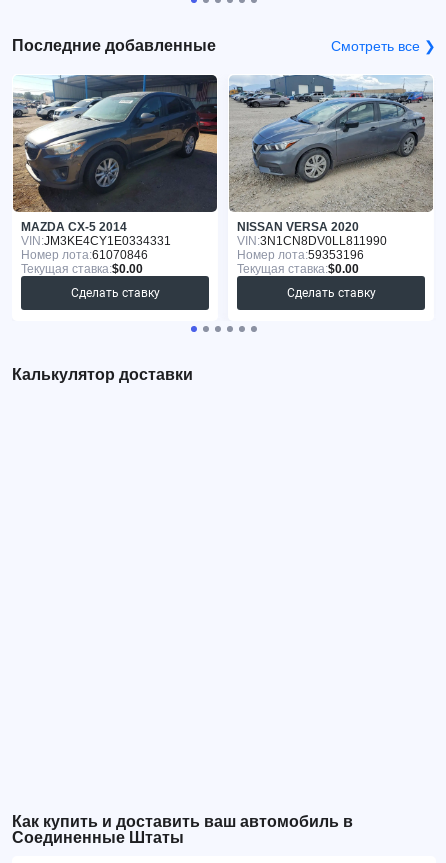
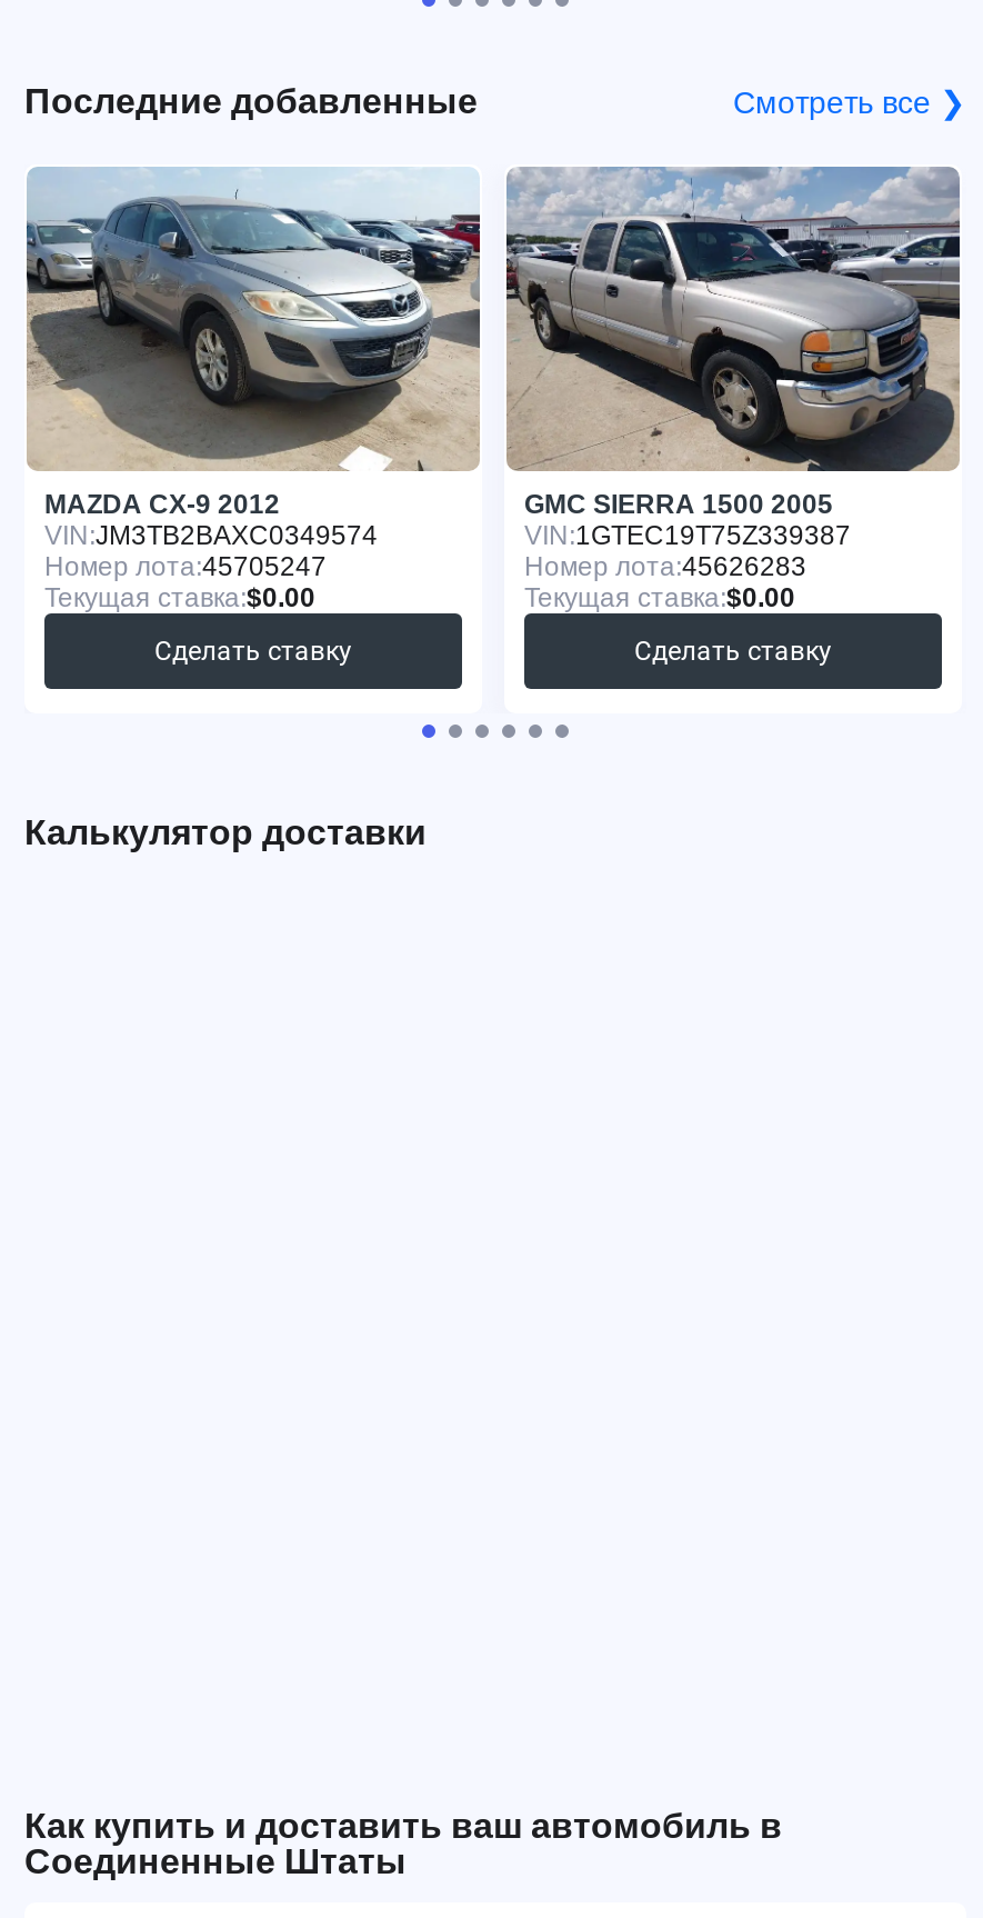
- [image]
- MAZDA CX-5 2014
+ [image]
+ MAZDA CX-9 2012

- [image]
- NISSAN VERSA 2020
- VIN: 3N1CN8DV0LL811990
- Номер лота:59353196
+ [image]
+ GMC SIERRA 1500 2005
+ VIN: 1GTEC19T75Z339387
+ Номер лота:45626283

- VIN: JM3KE4CY1E0334331
+ VIN: JM3TB2BAXC0349574

- Номер лота:61070846
+ Номер лота:45705247
